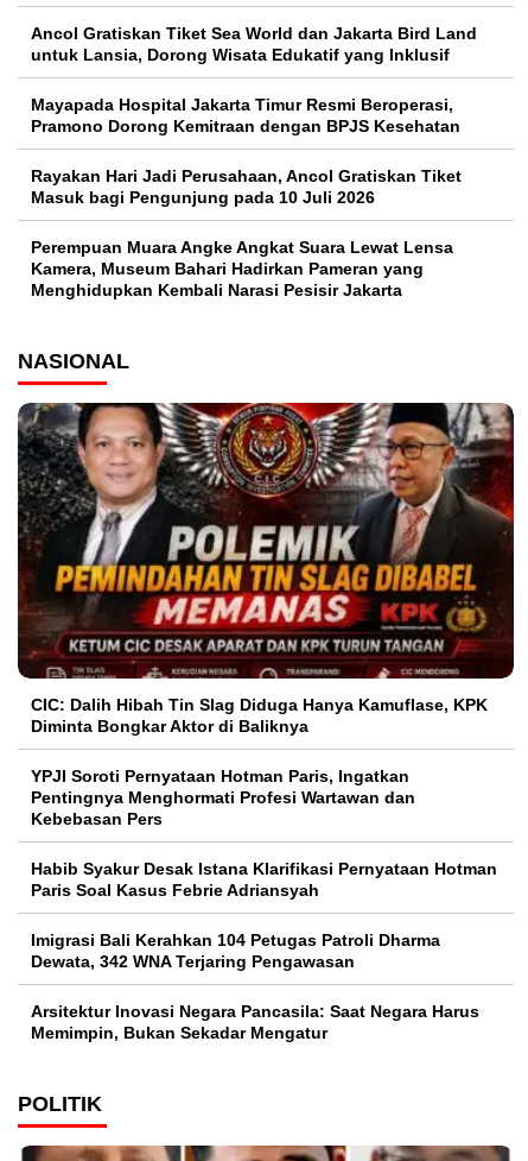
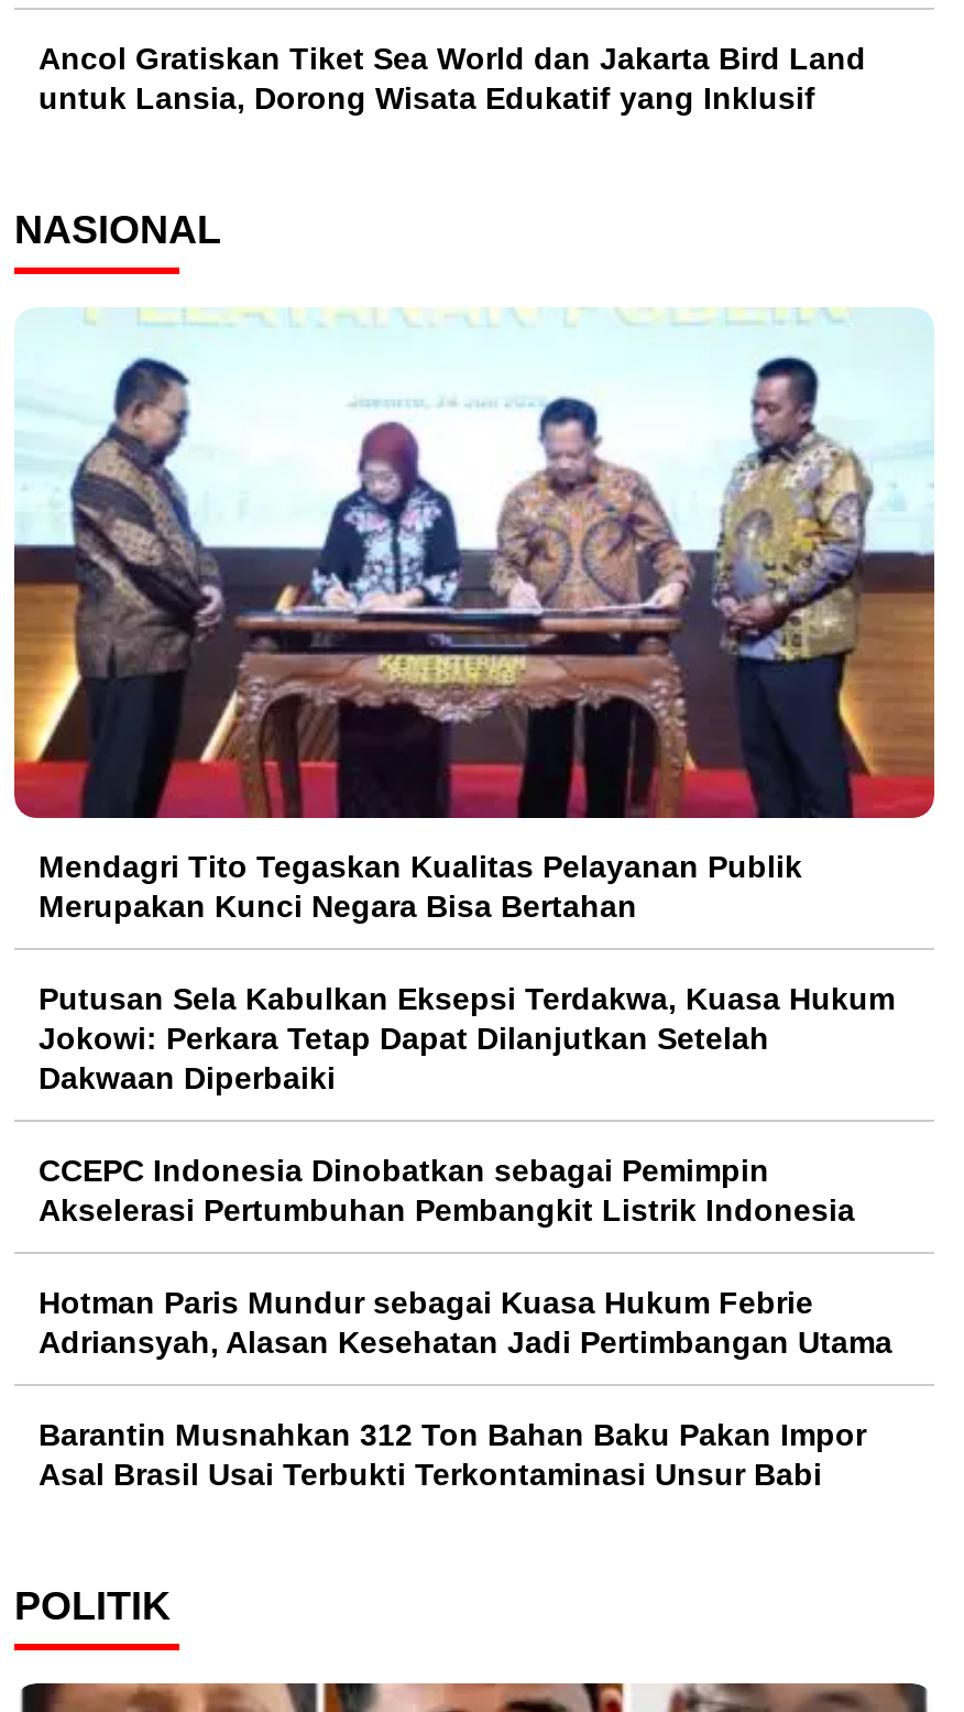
- Mayapada Hospital Jakarta Timur Resmi Beroperasi,
- Pramono Dorong Kemitraan dengan BPJS Kesehatan
- Rayakan Hari Jadi Perusahaan, Ancol Gratiskan Tiket
- Masuk bagi Pengunjung pada 10 Juli 2026
- Perempuan Muara Angke Angkat Suara Lewat Lensa
- Kamera, Museum Bahari Hadirkan Pameran yang
- Menghidupkan Kembali Narasi Pesisir Jakarta

- [image]
- CIC: Dalih Hibah Tin Slag Diduga Hanya Kamuflase, KPK
- Diminta Bongkar Aktor di Baliknya
+ [image]
+ Mendagri Tito Tegaskan Kualitas Pelayanan Publik
+ Merupakan Kunci Negara Bisa Bertahan

- YPJI Soroti Pernyataan Hotman Paris, Ingatkan
- Pentingnya Menghormati Profesi Wartawan dan
- Kebebasan Pers
+ Putusan Sela Kabulkan Eksepsi Terdakwa, Kuasa Hukum
+ Jokowi: Perkara Tetap Dapat Dilanjutkan Setelah
+ Dakwaan Diperbaiki

- Habib Syakur Desak Istana Klarifikasi Pernyataan Hotman
- Paris Soal Kasus Febrie Adriansyah
+ CCEPC Indonesia Dinobatkan sebagai Pemimpin
+ Akselerasi Pertumbuhan Pembangkit Listrik Indonesia

- Imigrasi Bali Kerahkan 104 Petugas Patroli Dharma
- Dewata, 342 WNA Terjaring Pengawasan
+ Hotman Paris Mundur sebagai Kuasa Hukum Febrie
+ Adriansyah, Alasan Kesehatan Jadi Pertimbangan Utama

- Arsitektur Inovasi Negara Pancasila: Saat Negara Harus
- Memimpin, Bukan Sekadar Mengatur
+ Barantin Musnahkan 312 Ton Bahan Baku Pakan Impor
+ Asal Brasil Usai Terbukti Terkontaminasi Unsur Babi
